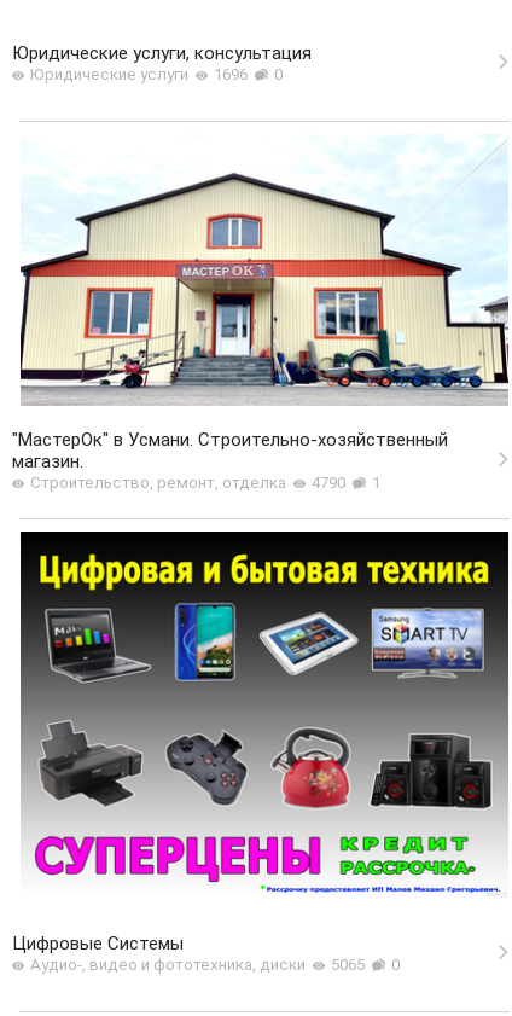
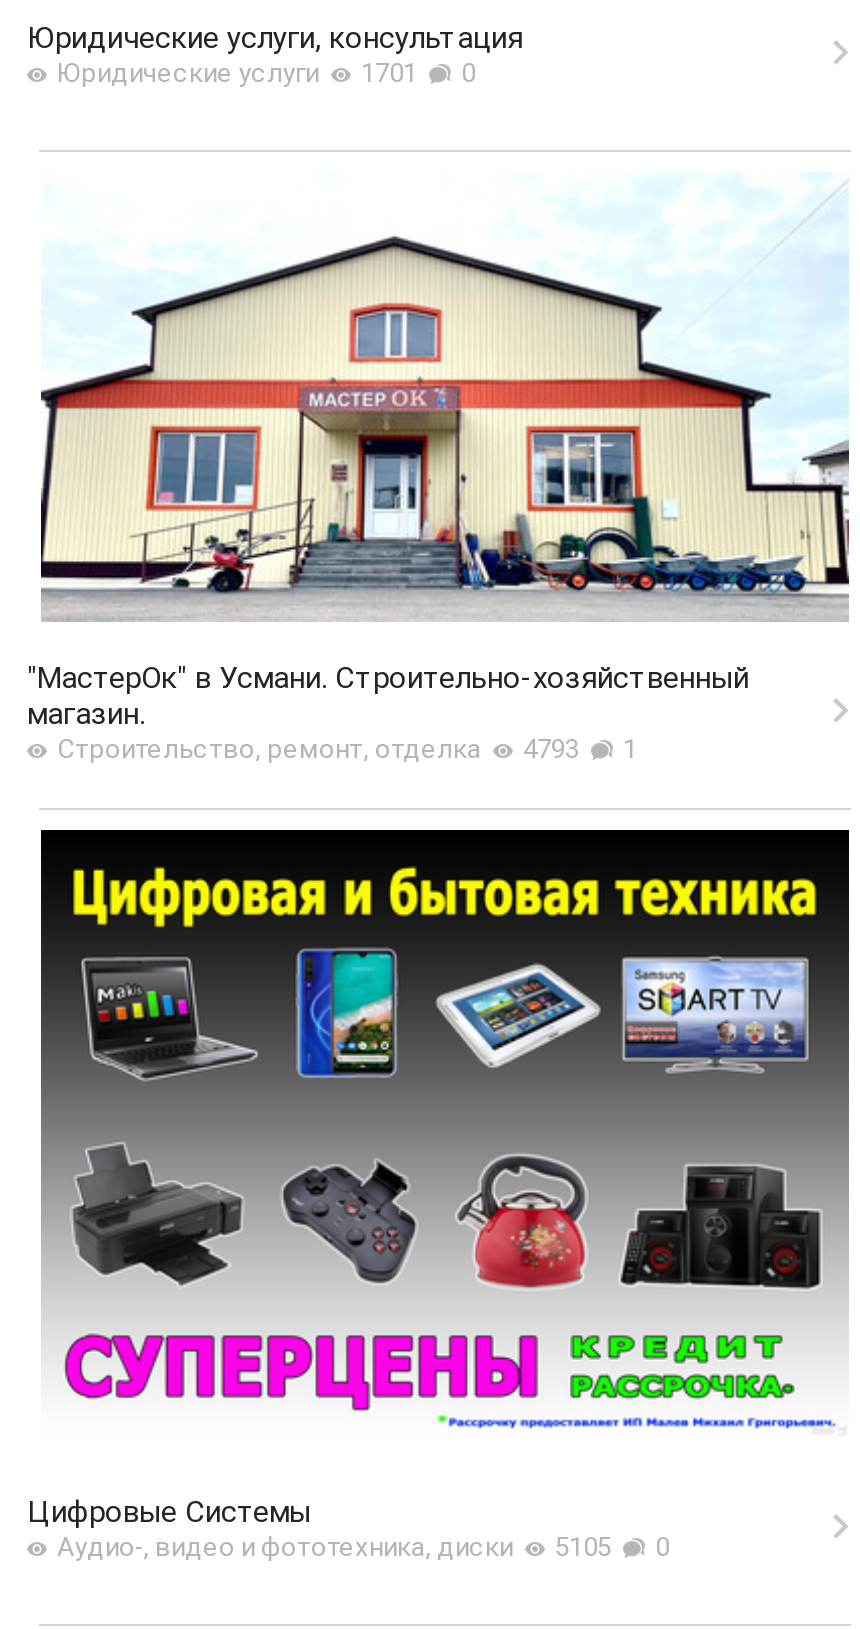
- Юридические услуги 1696 0
+ Юридические услуги 1701 0

- Строительство, ремонт, отделка 4790 1
+ Строительство, ремонт, отделка 4793 1

- Аудио-, видео и фототехника, диски 5065 0
+ Аудио-, видео и фототехника, диски 5105 0
